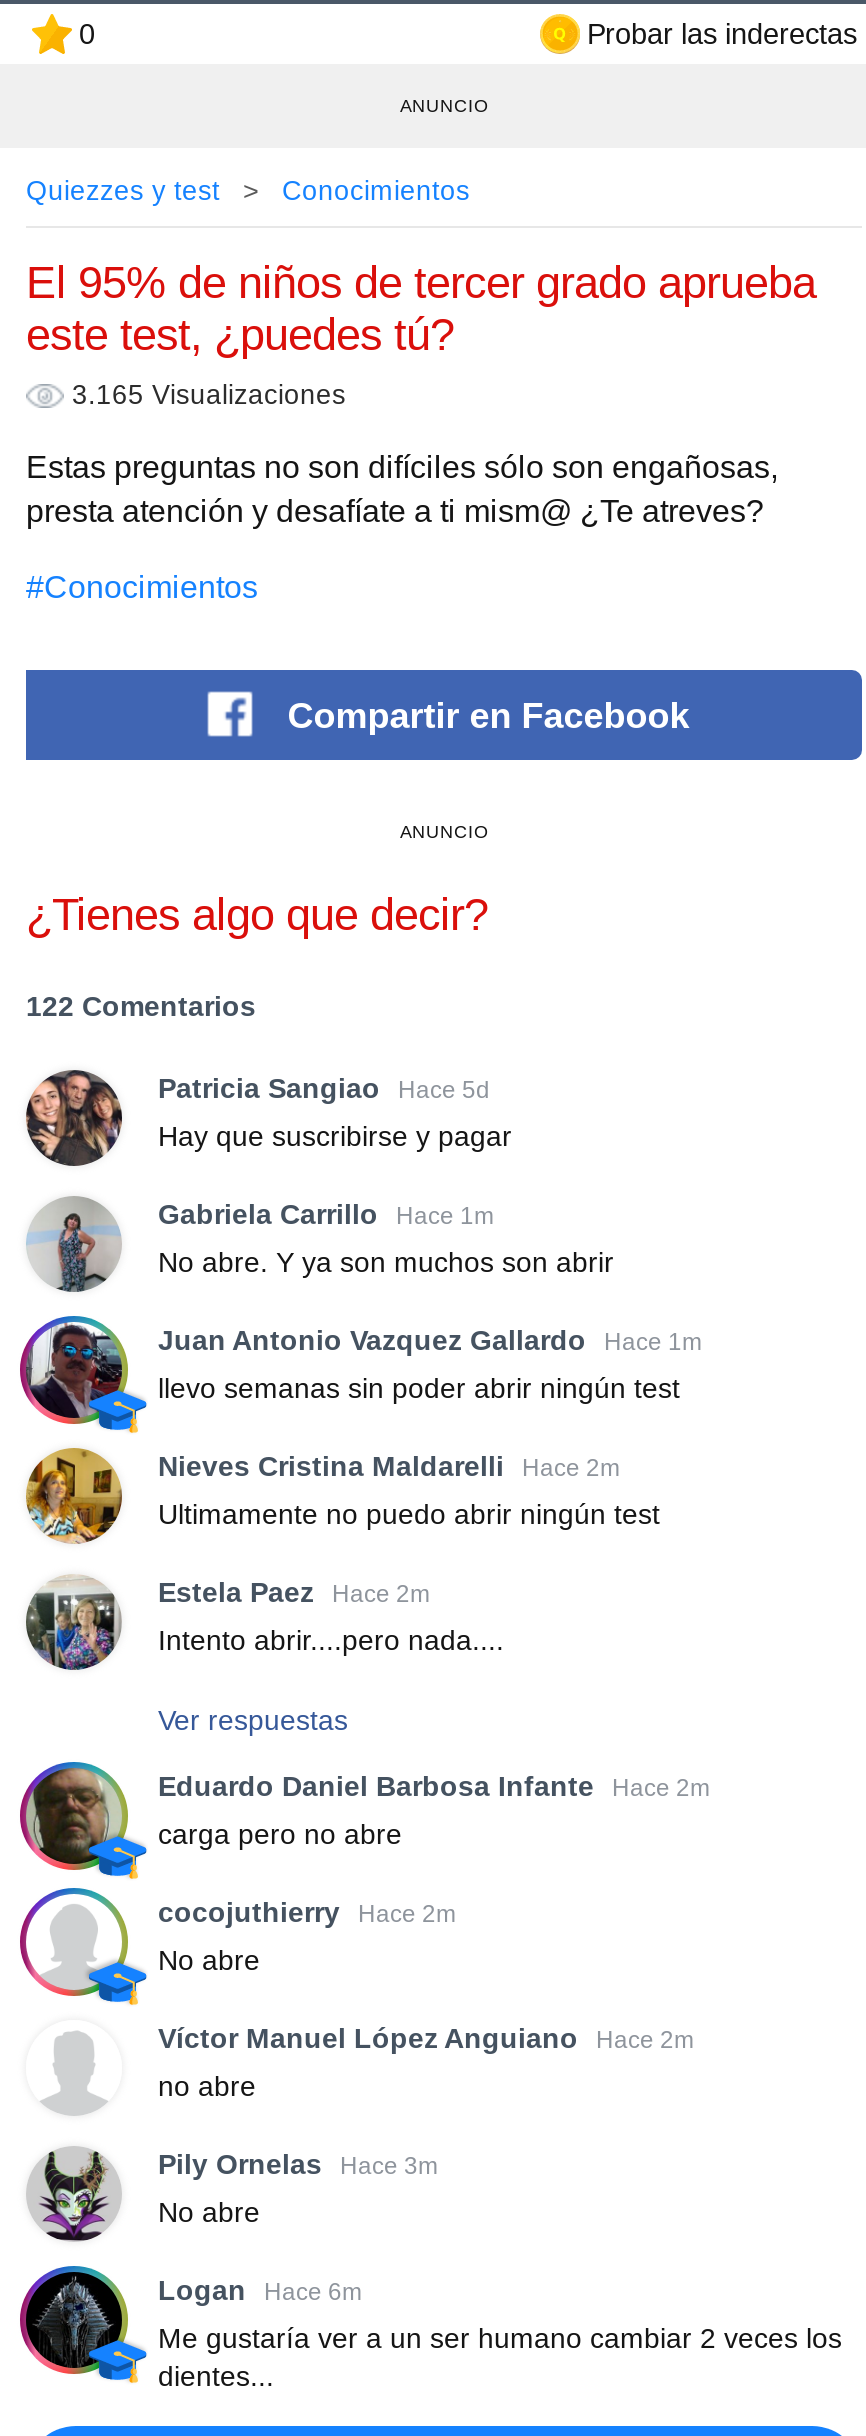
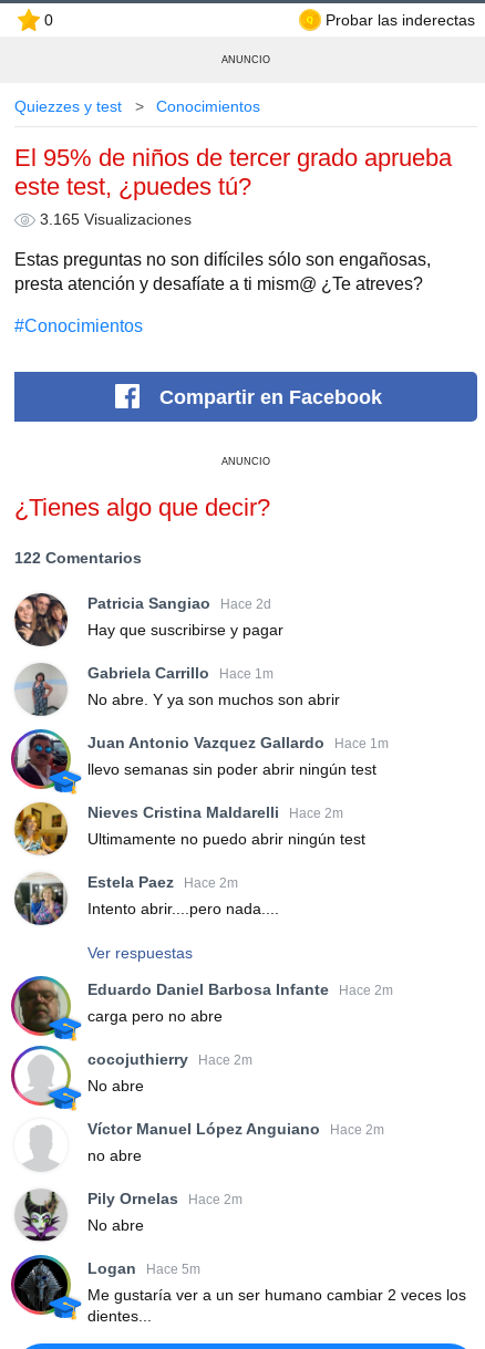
- Patricia Sangiao Hace 5d
+ Patricia Sangiao Hace 2d

- Pily Ornelas Hace 3m
+ Pily Ornelas Hace 2m

- Logan Hace 6m
+ Logan Hace 5m
